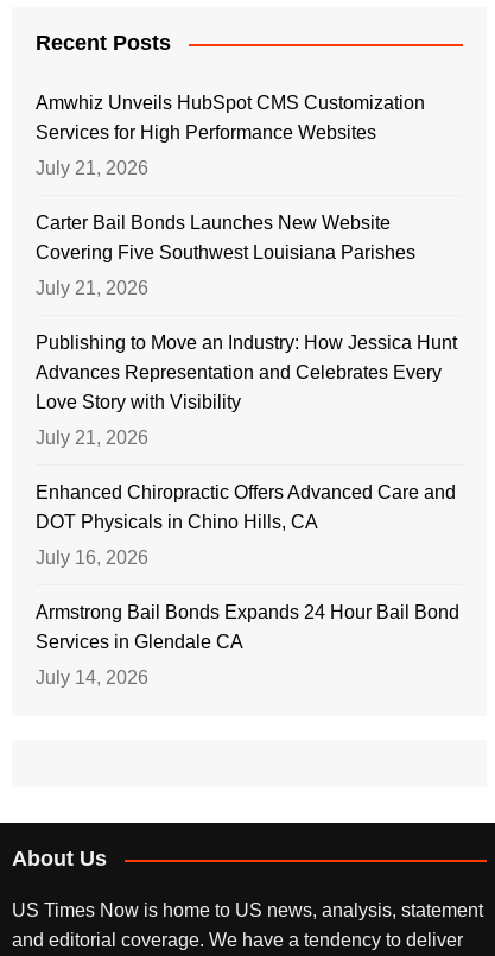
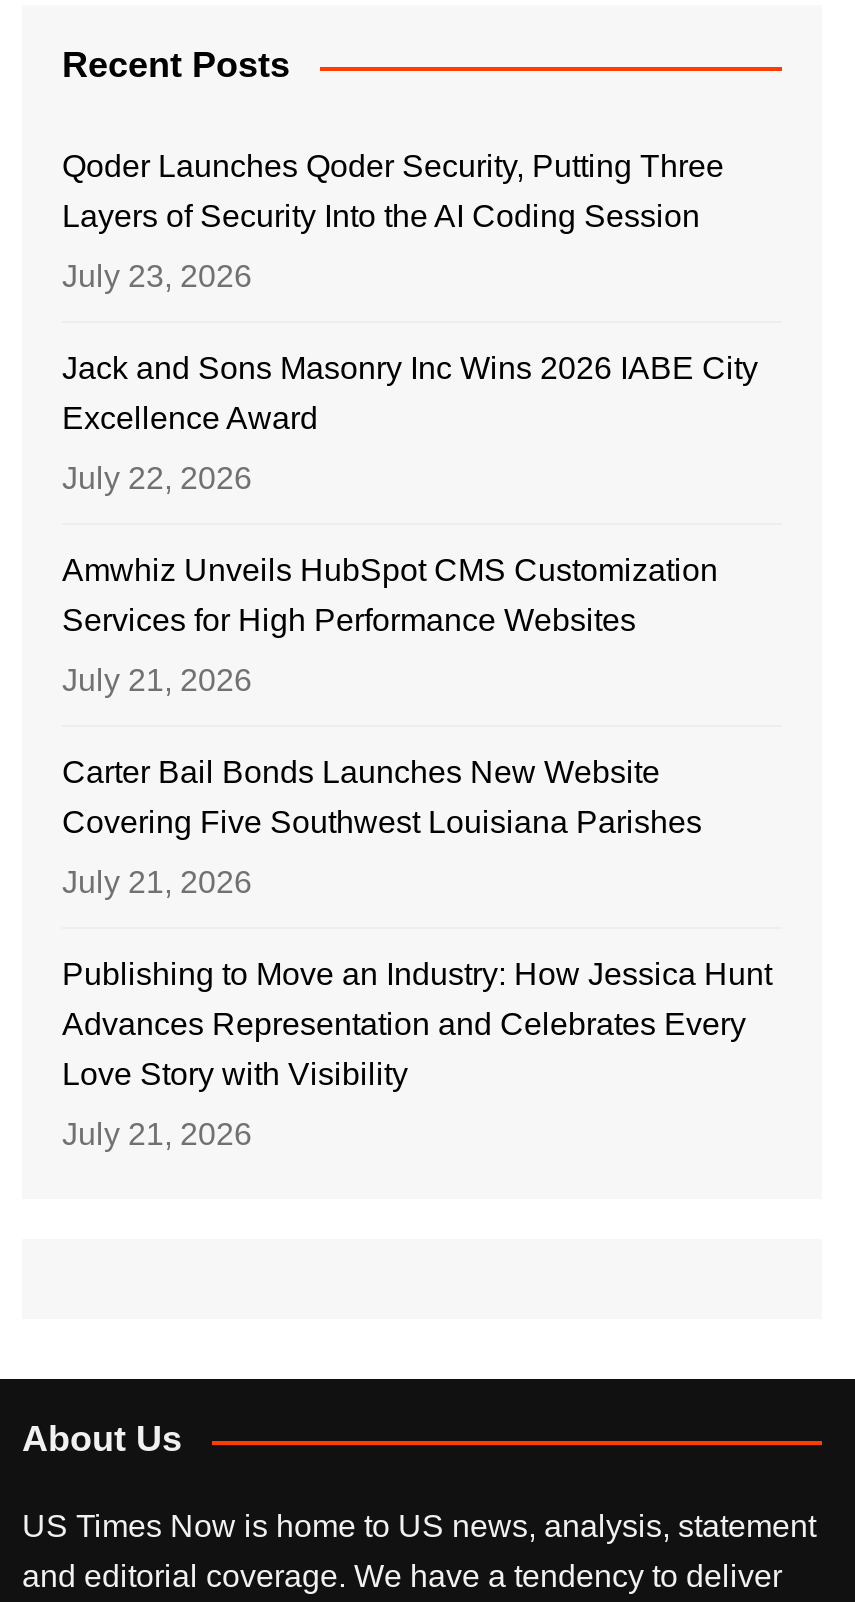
+ Qoder Launches Qoder Security, Putting Three
+ Layers of Security Into the AI Coding Session
+ July 23, 2026
+ Jack and Sons Masonry Inc Wins 2026 IABE City
+ Excellence Award
+ July 22, 2026

moved down: Amwhiz Unveils HubSpot CMS Customization | Services for High Performance Websites | July 21, 2026 | ... | Love Story with Visibility | July 21, 2026

- Enhanced Chiropractic Offers Advanced Care and
- DOT Physicals in Chino Hills, CA
- July 16, 2026
- Armstrong Bail Bonds Expands 24 Hour Bail Bond
- Services in Glendale CA
- July 14, 2026
